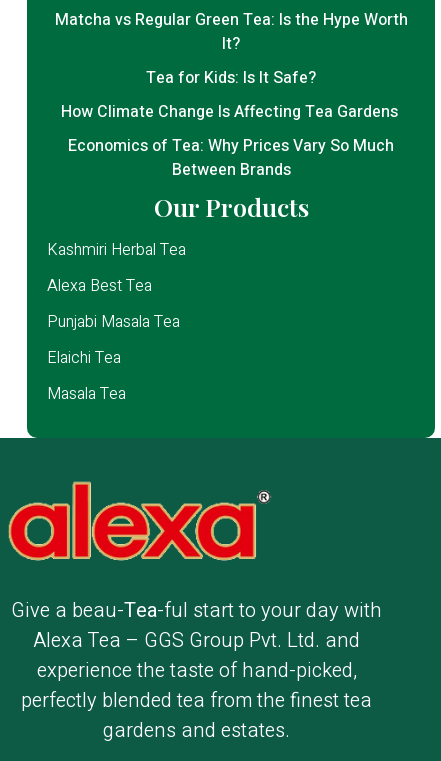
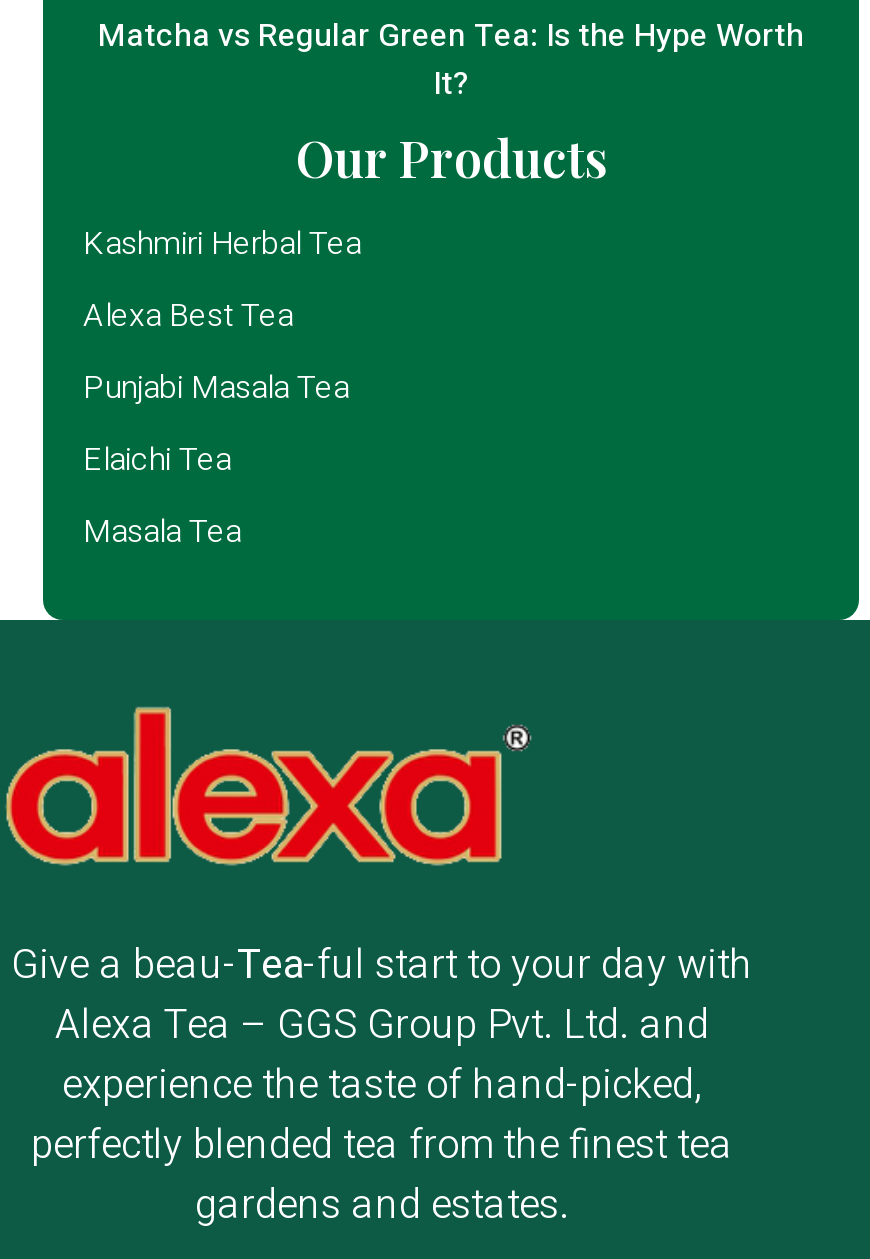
- Tea for Kids: Is It Safe?
- How Climate Change Is Affecting Tea Gardens
- Economics of Tea: Why Prices Vary So Much
- Between Brands
